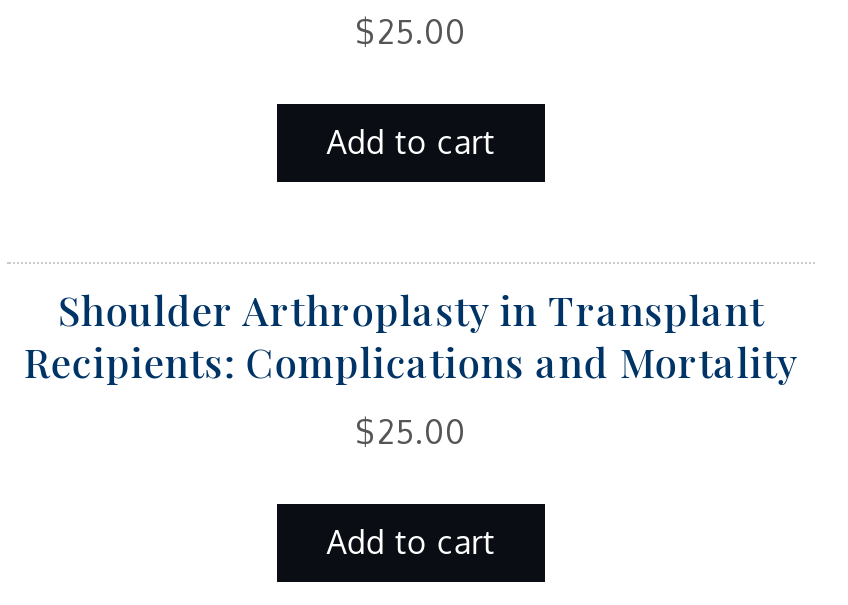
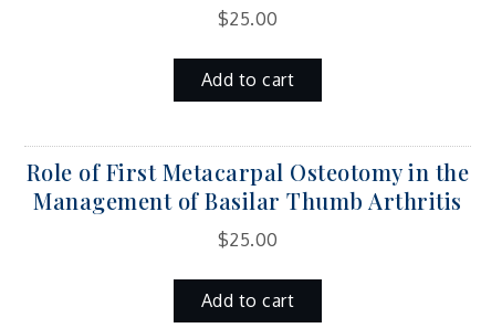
- Shoulder Arthroplasty in Transplant
- Recipients: Complications and Mortality
+ Role of First Metacarpal Osteotomy in the
+ Management of Basilar Thumb Arthritis
